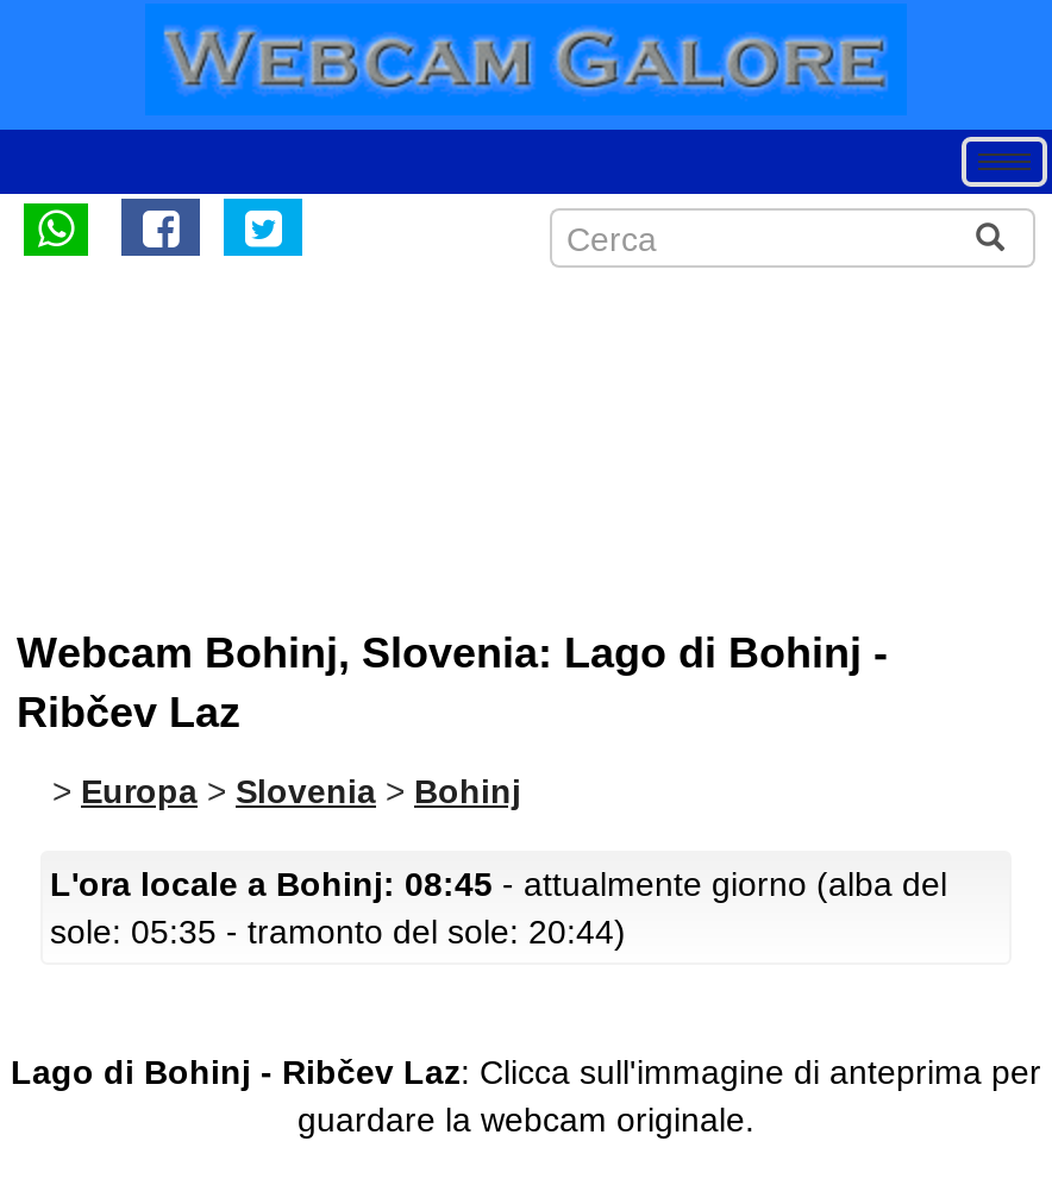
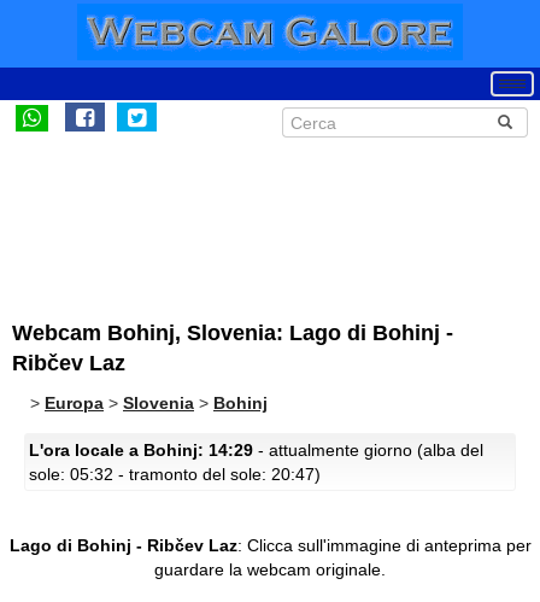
- L'ora locale a Bohinj: 08:45 - attualmente giorno (alba del
+ L'ora locale a Bohinj: 14:29 - attualmente giorno (alba del

- sole: 05:35 - tramonto del sole: 20:44)
+ sole: 05:32 - tramonto del sole: 20:47)
